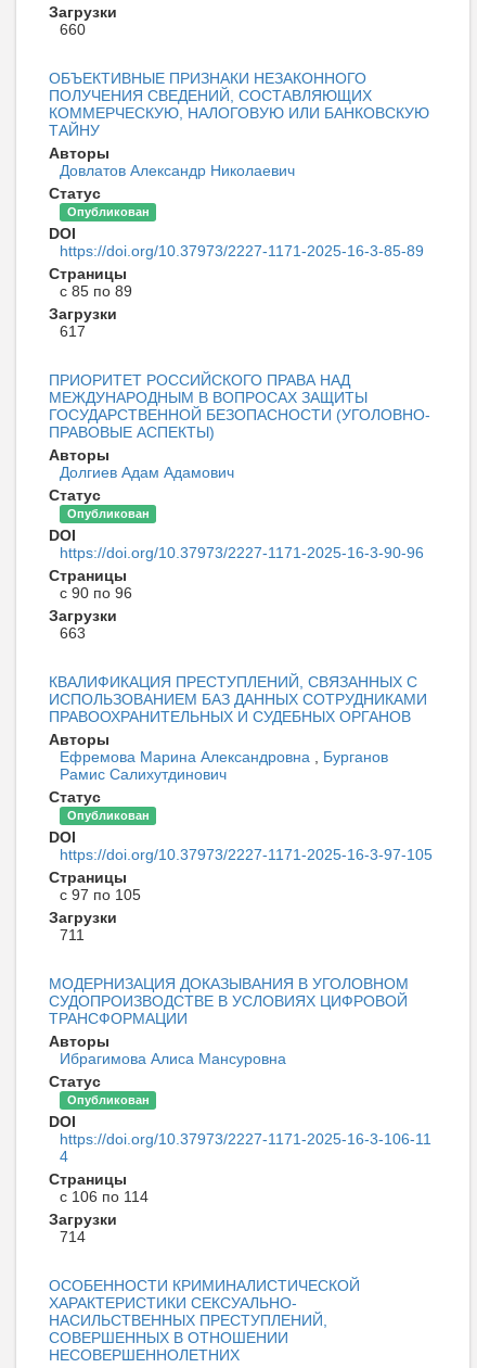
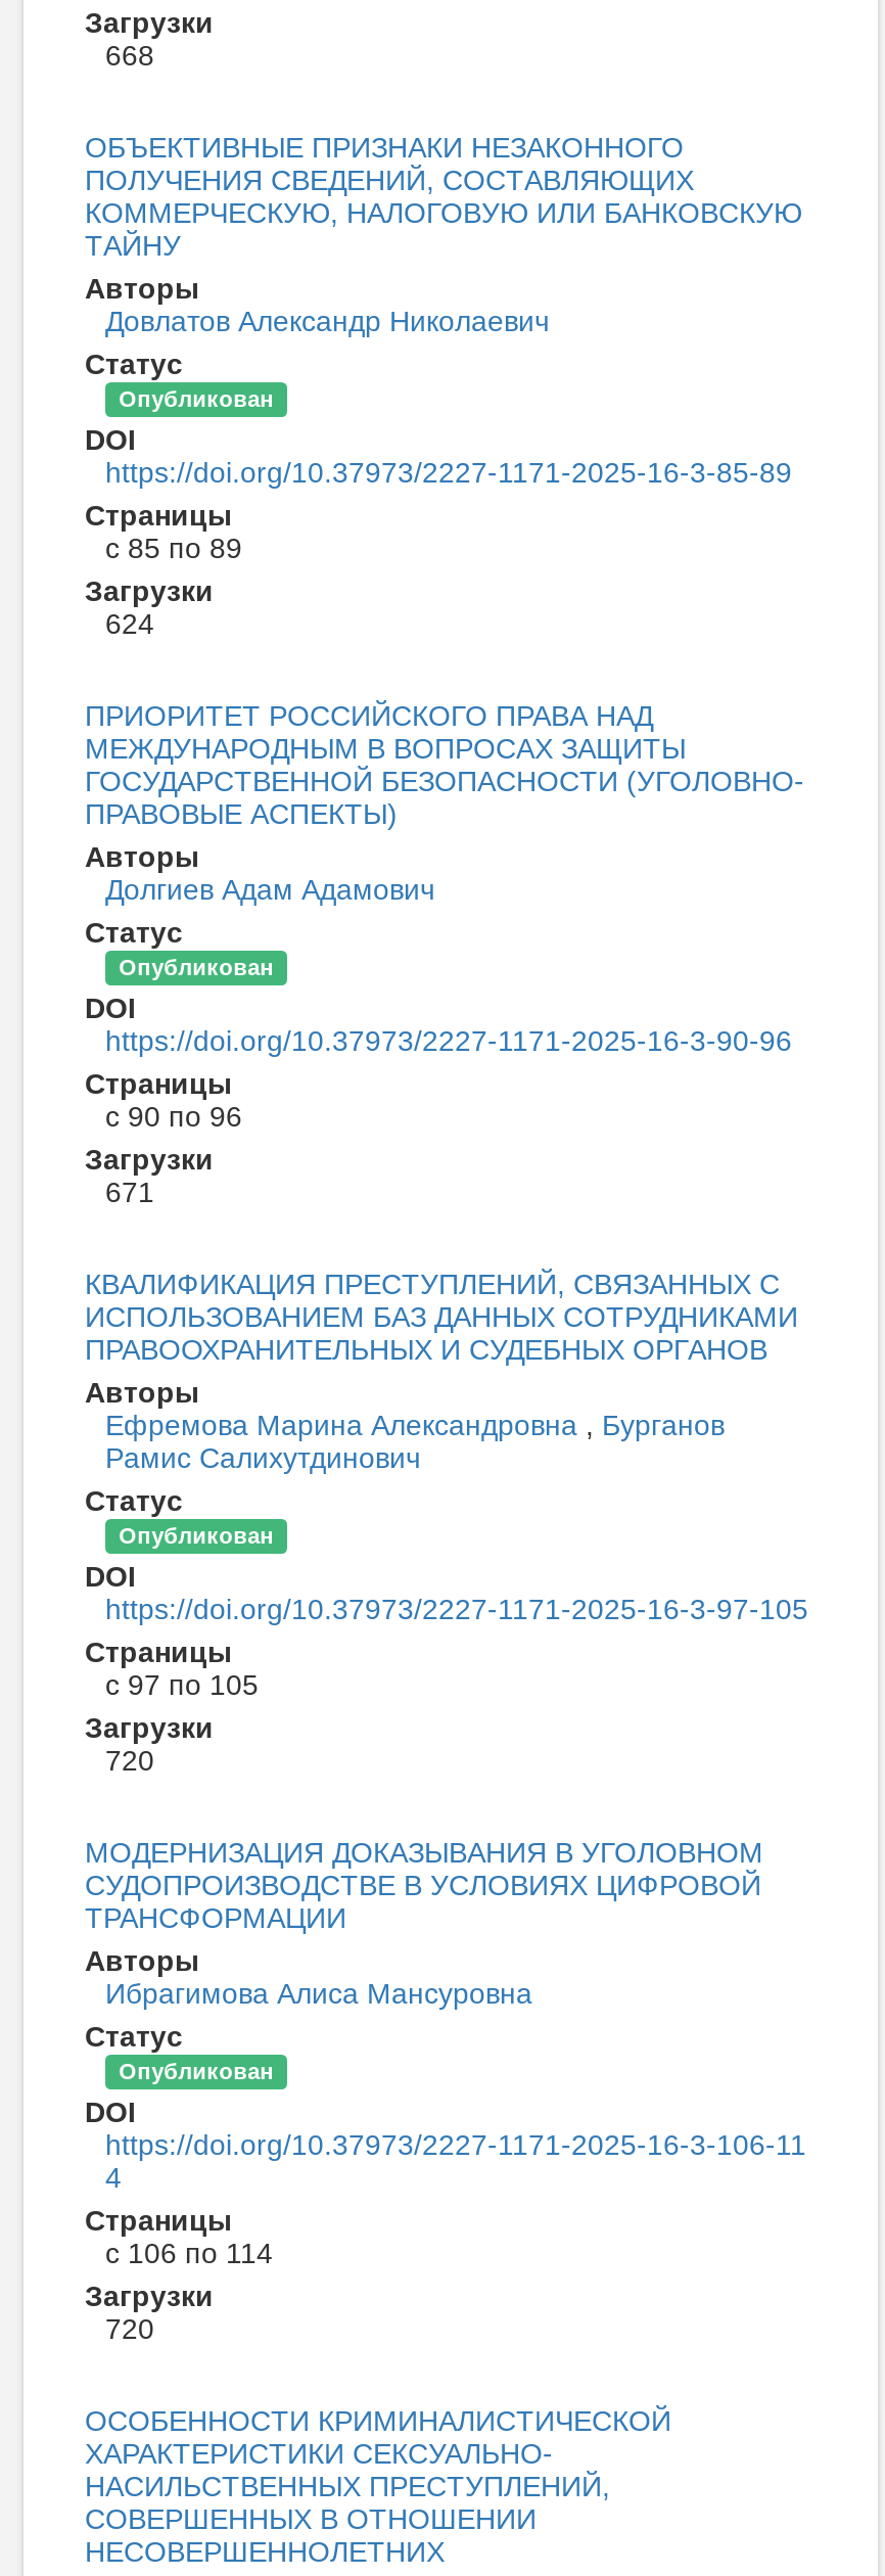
- 660
+ 668

- 617
+ 624

- 663
+ 671

- 711
+ 720

- 714
+ 720
